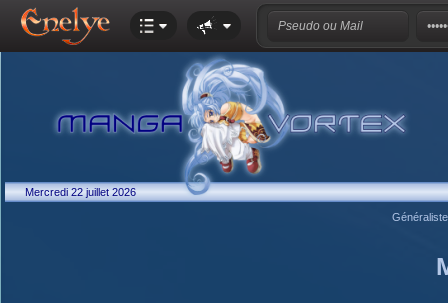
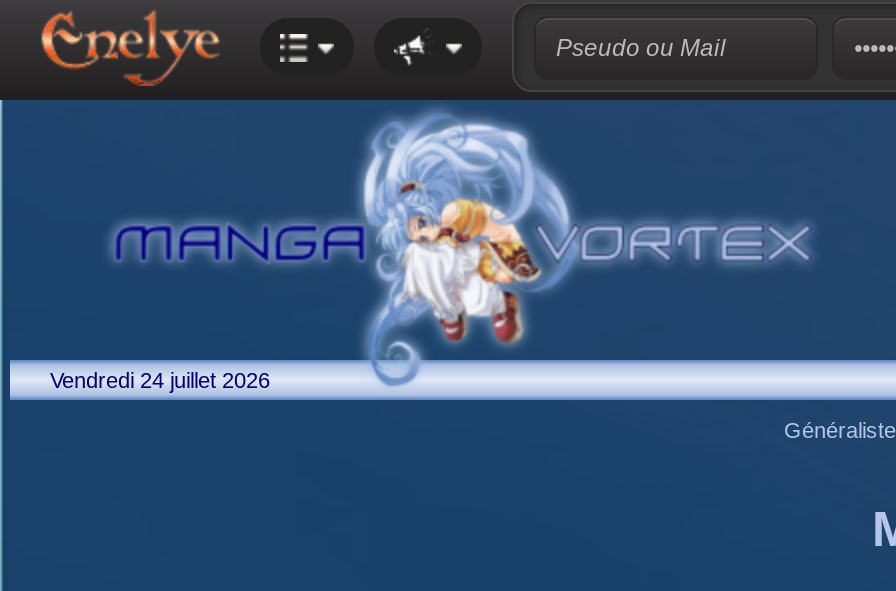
- Mercredi 22 juillet 2026
+ Vendredi 24 juillet 2026
